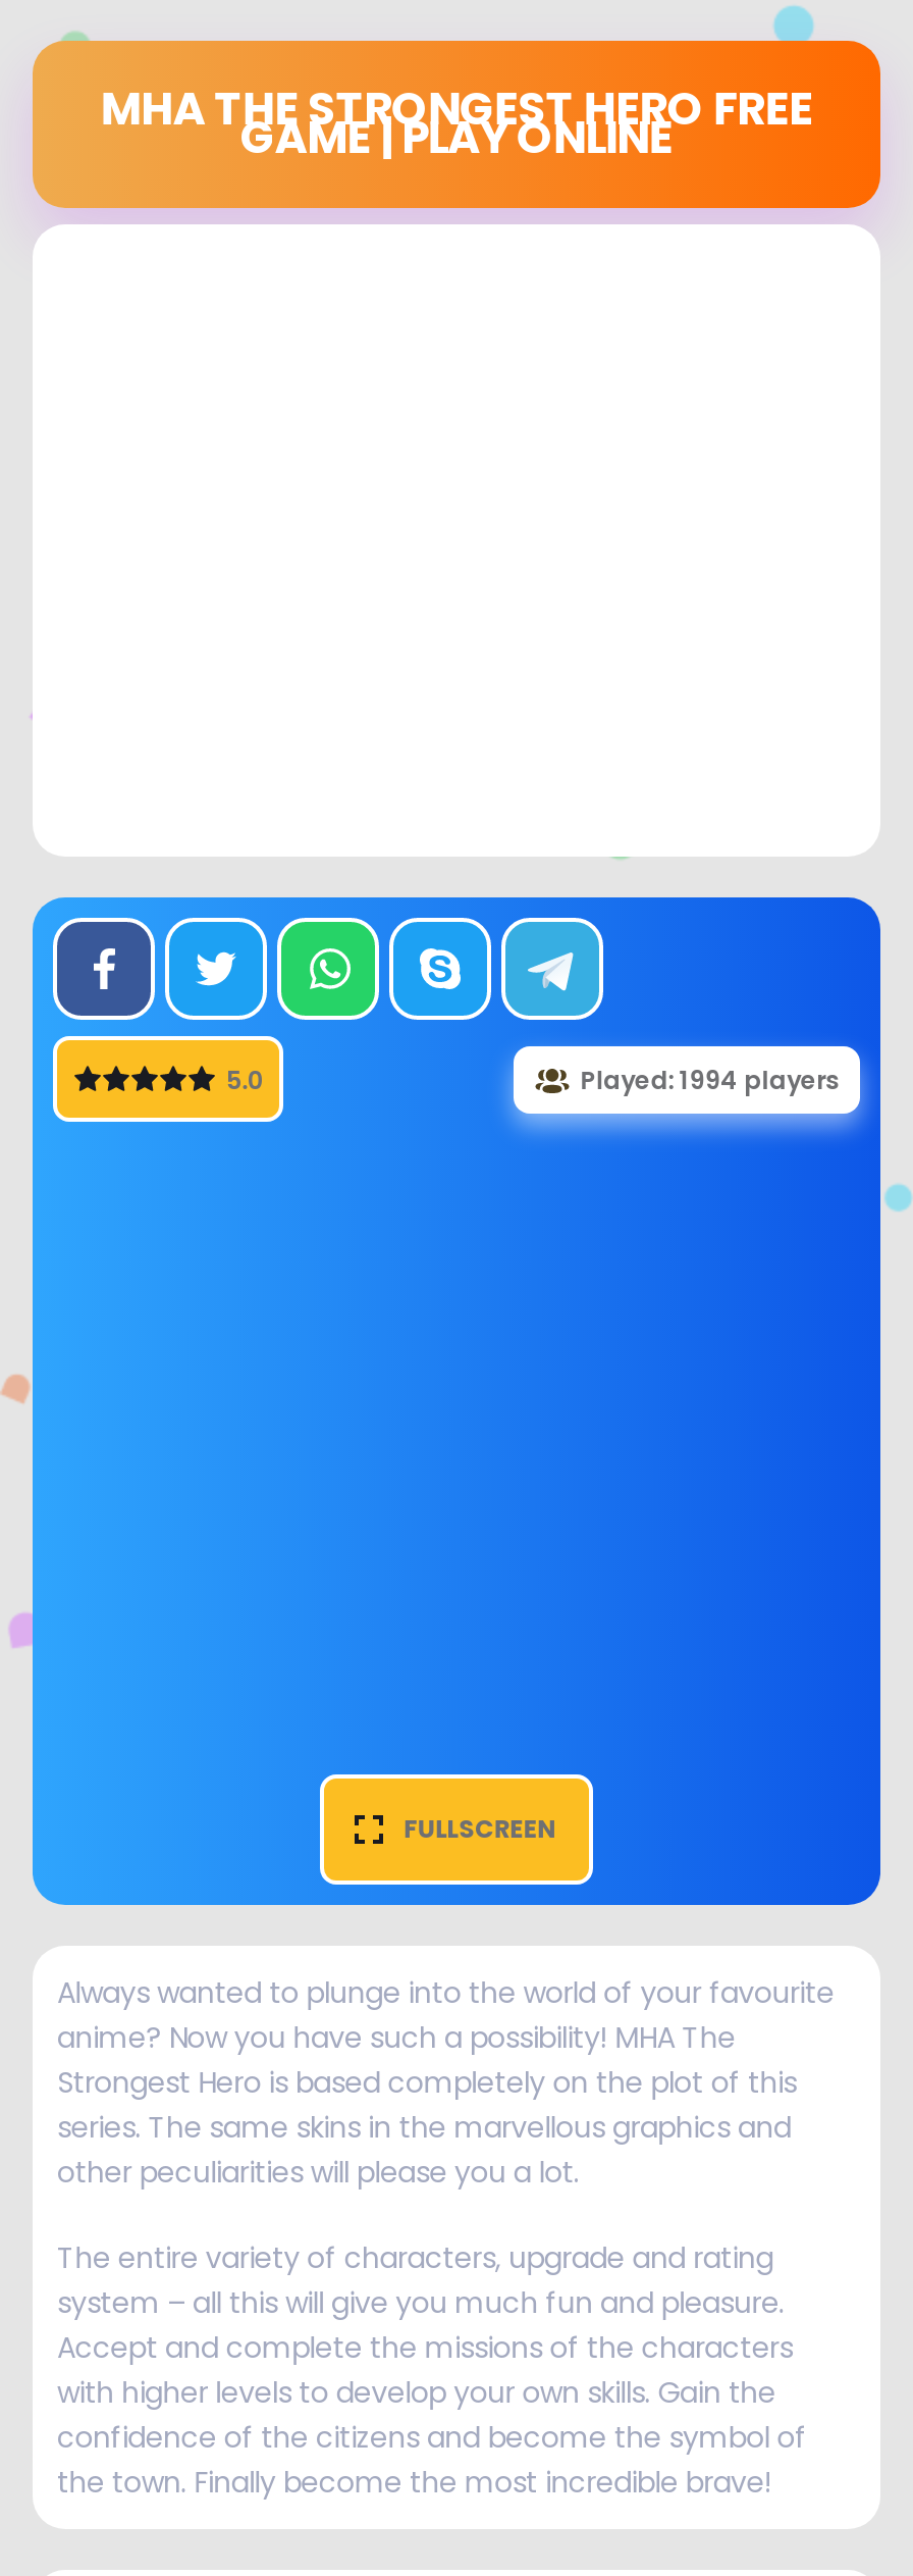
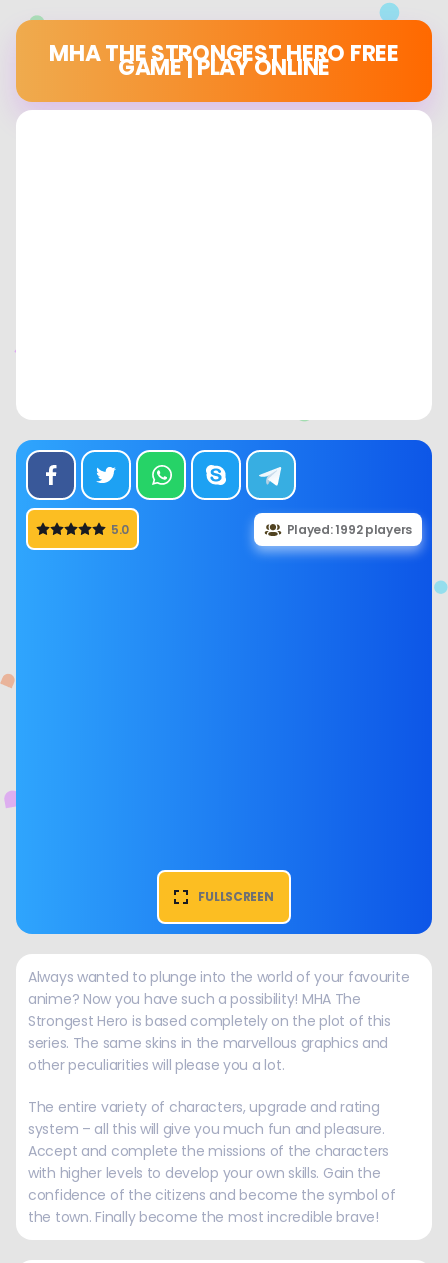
- Played: 1994 players
+ Played: 1992 players
